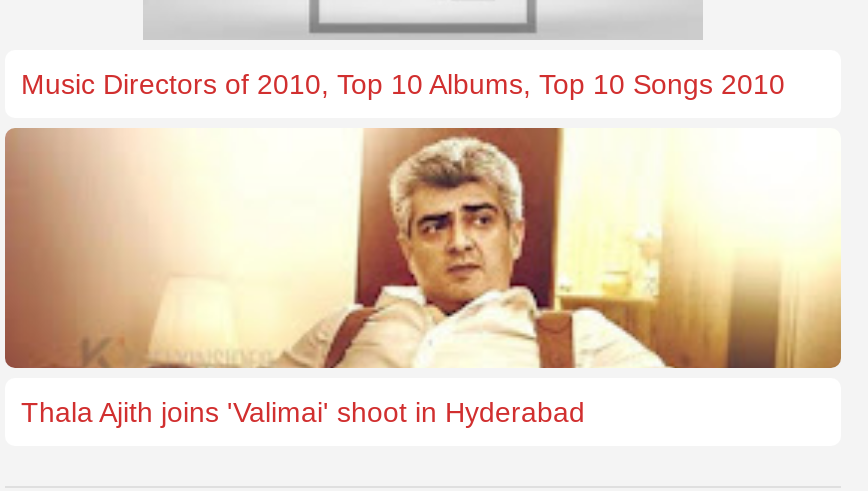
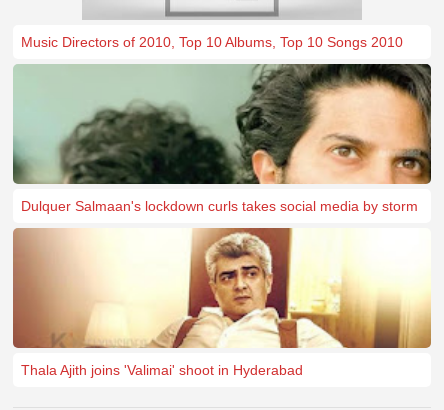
+ [image]
+ Dulquer Salmaan's lockdown curls takes social media by storm
